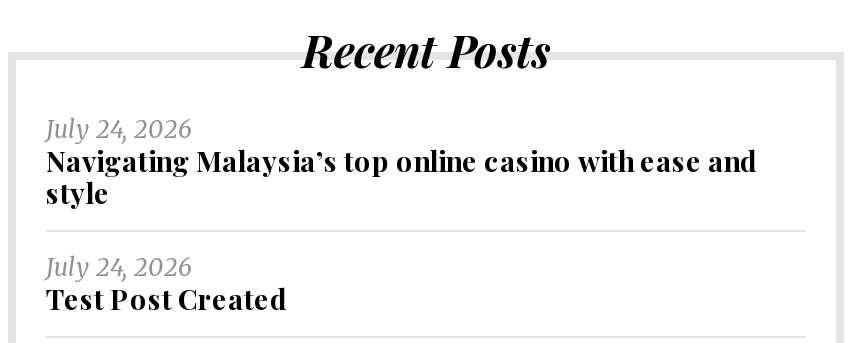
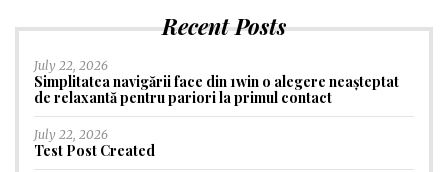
- July 24, 2026
- Navigating Malaysia’s top online casino with ease and
- style
+ July 22, 2026
+ Simplitatea navigării face din 1win o alegere neașteptat
+ de relaxantă pentru pariori la primul contact

- July 24, 2026
+ July 22, 2026
